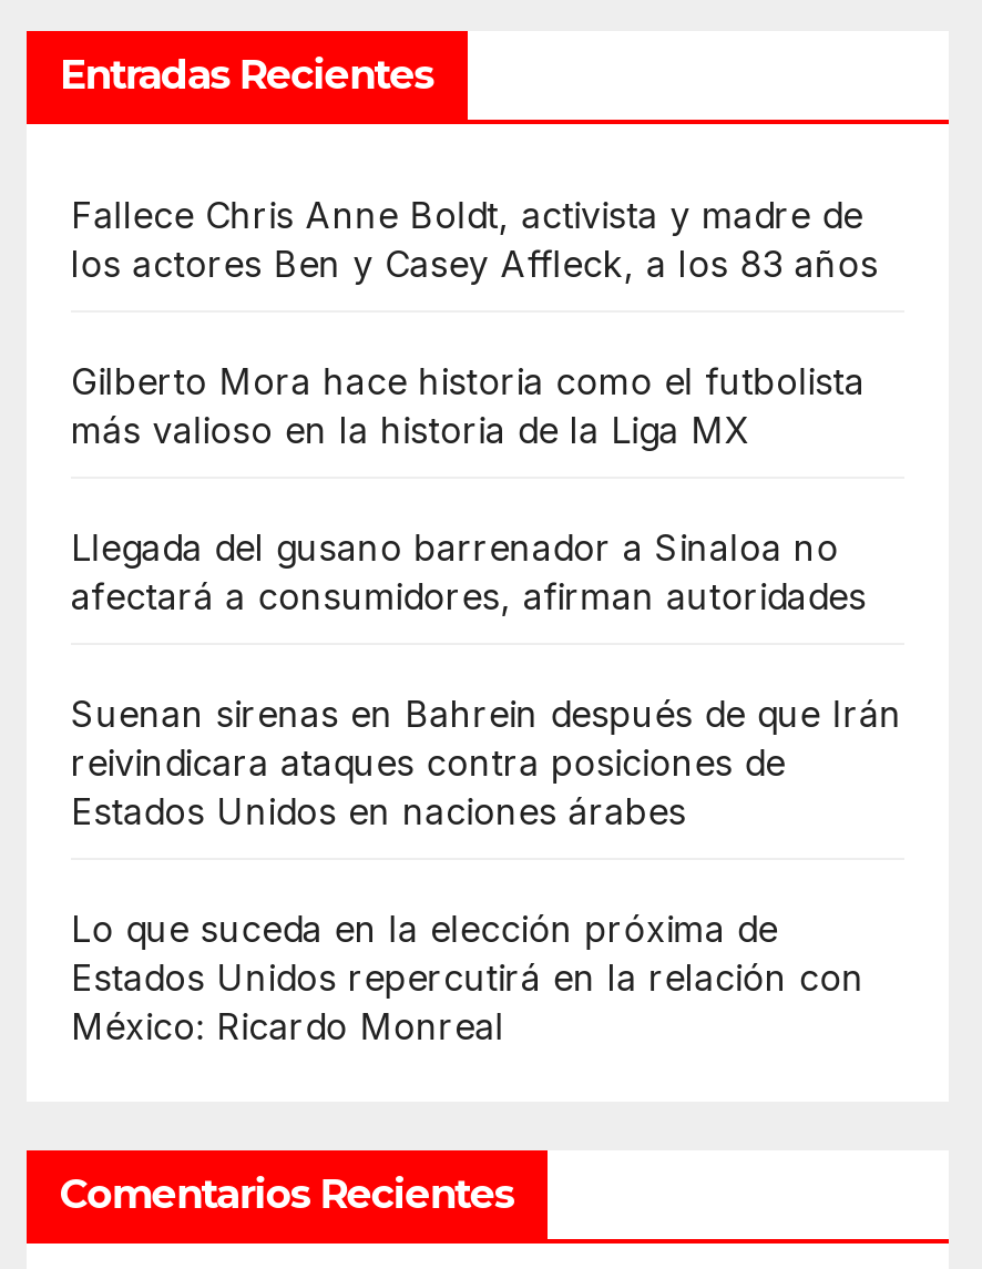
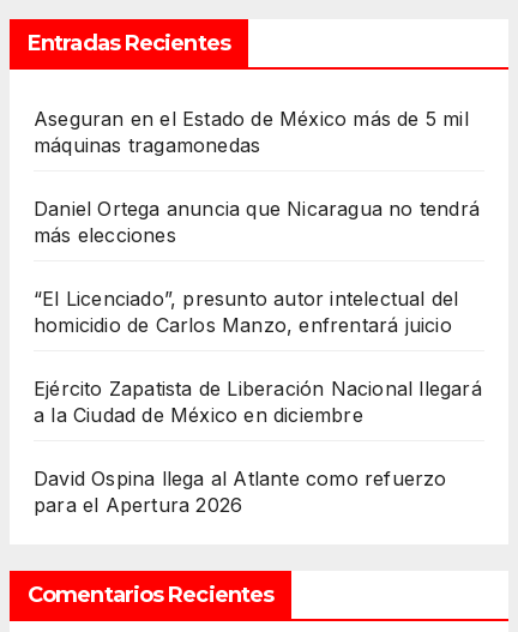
- Fallece Chris Anne Boldt, activista y madre de
- los actores Ben y Casey Affleck, a los 83 años
+ Aseguran en el Estado de México más de 5 mil
+ máquinas tragamonedas

- Gilberto Mora hace historia como el futbolista
- más valioso en la historia de la Liga MX
+ Daniel Ortega anuncia que Nicaragua no tendrá
+ más elecciones

- Llegada del gusano barrenador a Sinaloa no
- afectará a consumidores, afirman autoridades
+ “El Licenciado”, presunto autor intelectual del
+ homicidio de Carlos Manzo, enfrentará juicio

- Suenan sirenas en Bahrein después de que Irán
- reivindicara ataques contra posiciones de
- Estados Unidos en naciones árabes
+ Ejército Zapatista de Liberación Nacional llegará
+ a la Ciudad de México en diciembre

- Lo que suceda en la elección próxima de
- Estados Unidos repercutirá en la relación con
- México: Ricardo Monreal
+ David Ospina llega al Atlante como refuerzo
+ para el Apertura 2026
